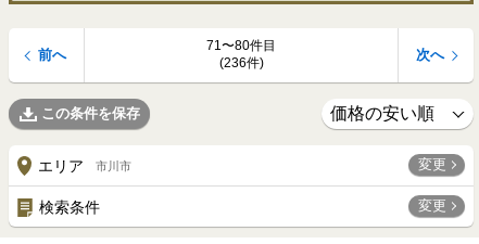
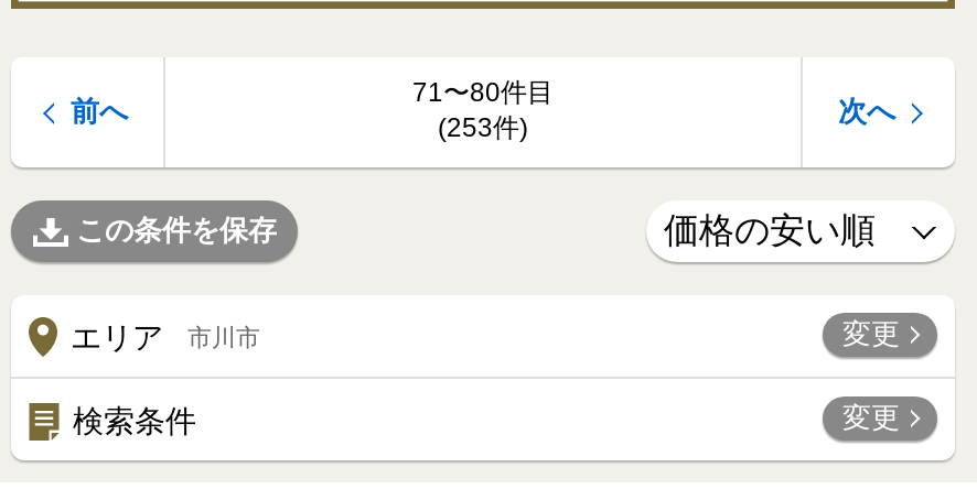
- (236件)
+ (253件)
